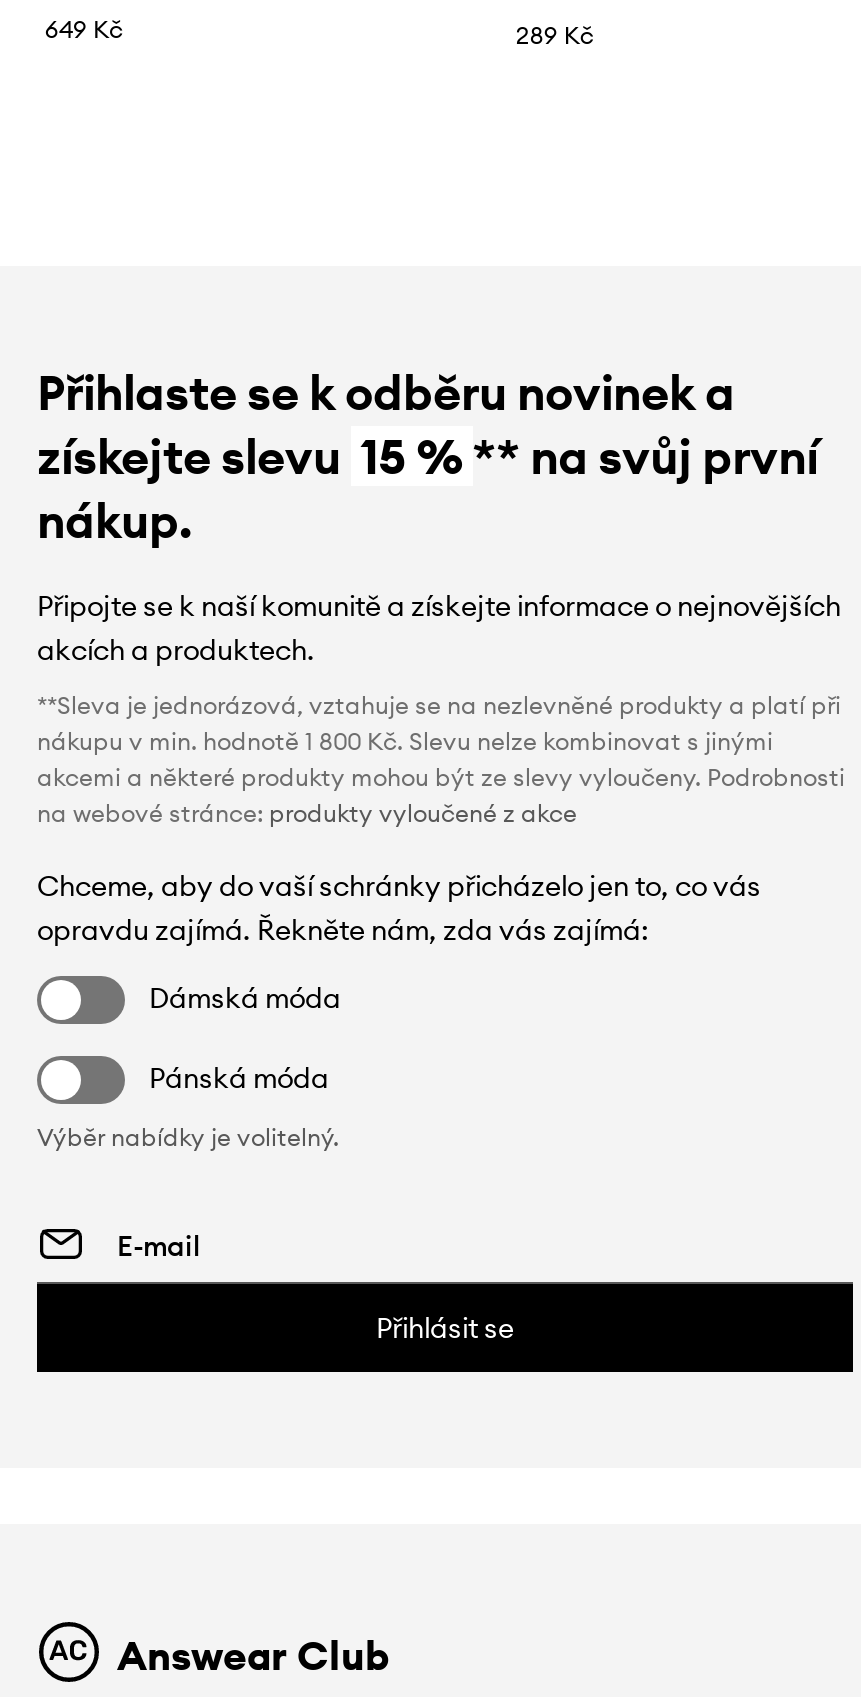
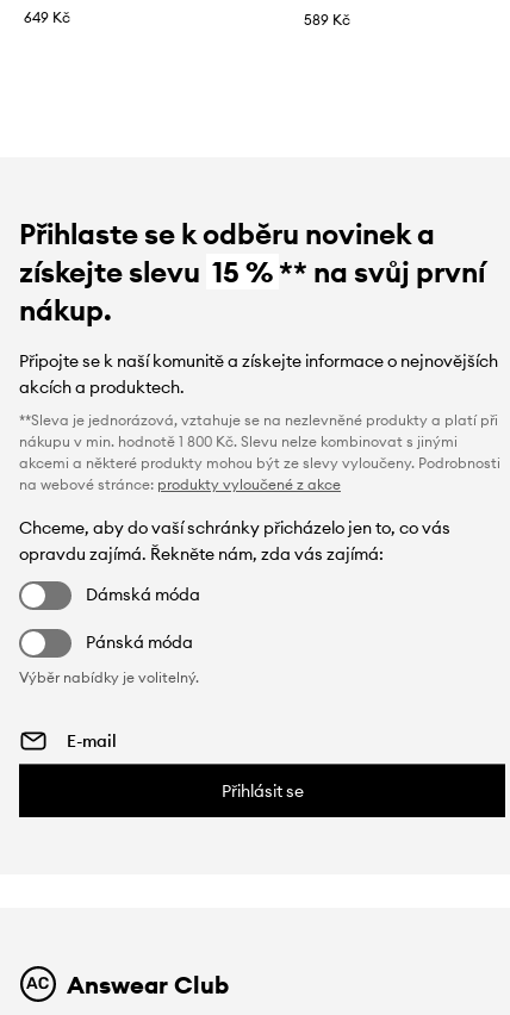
- 289 Kč
+ 589 Kč
